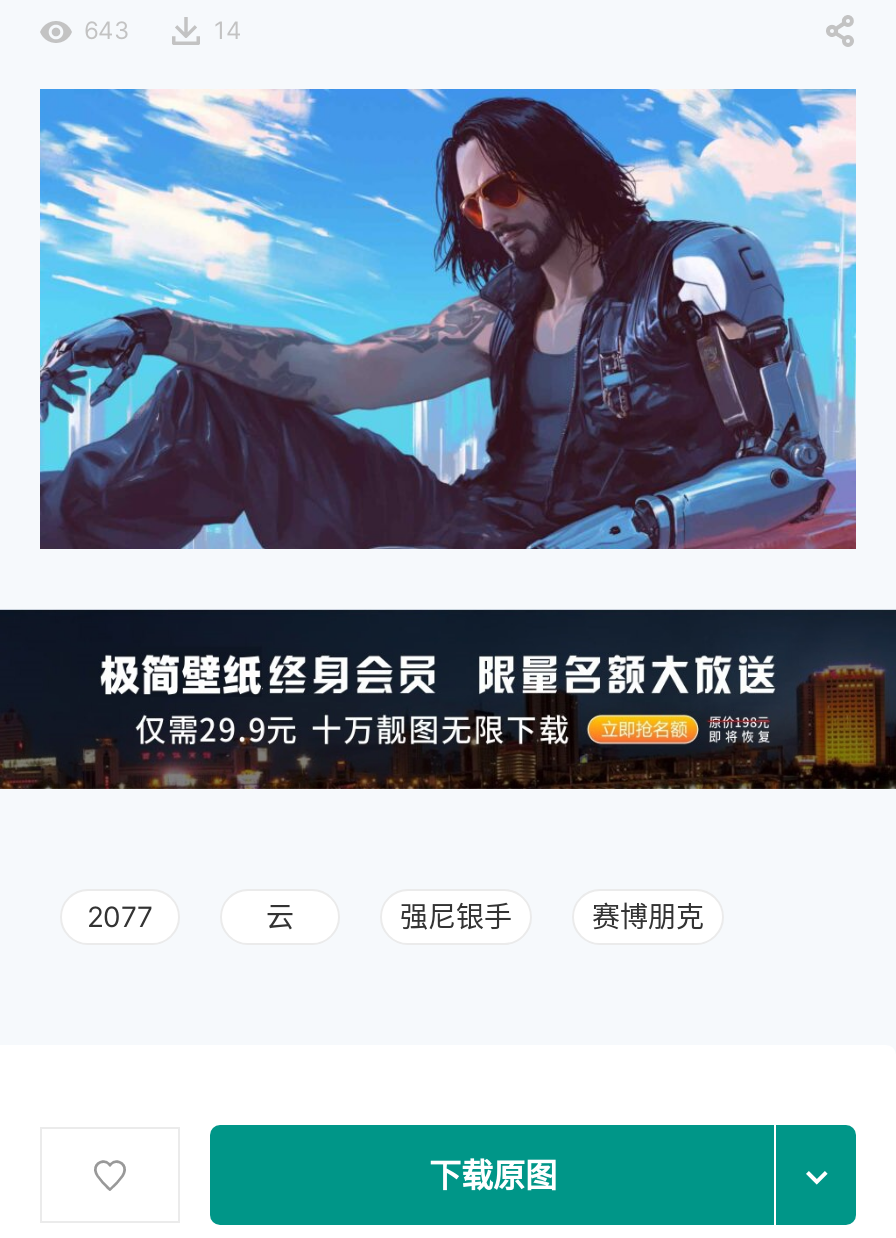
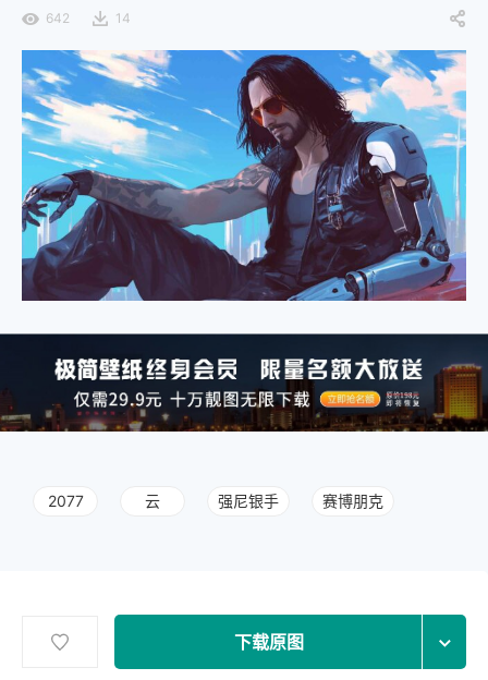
- 643
+ 642
